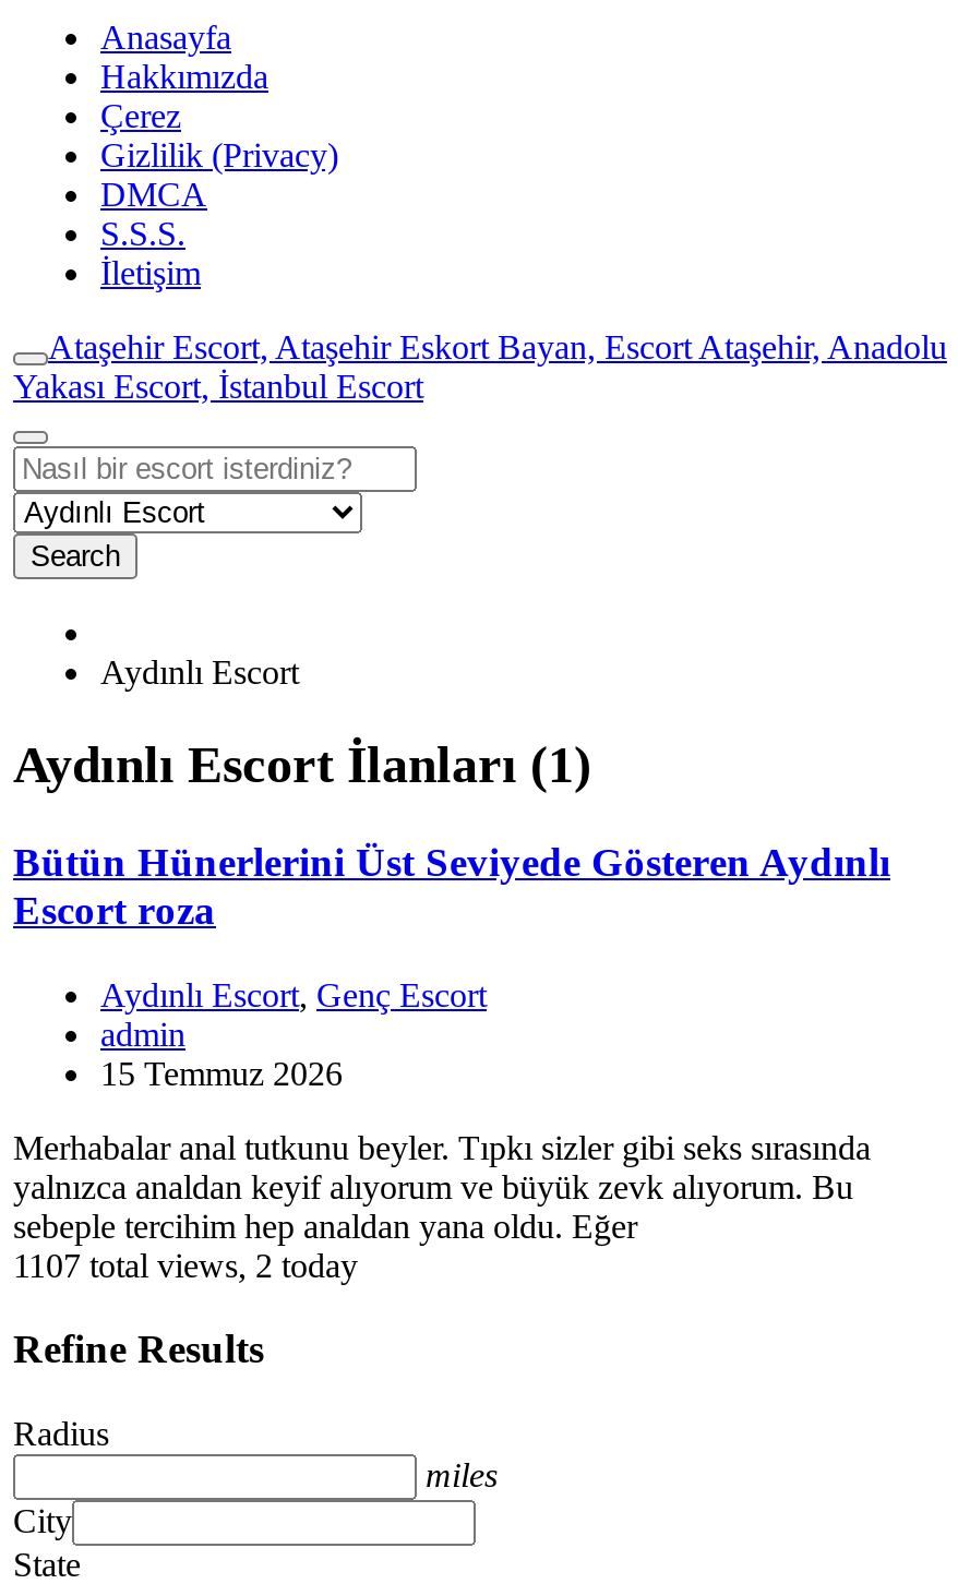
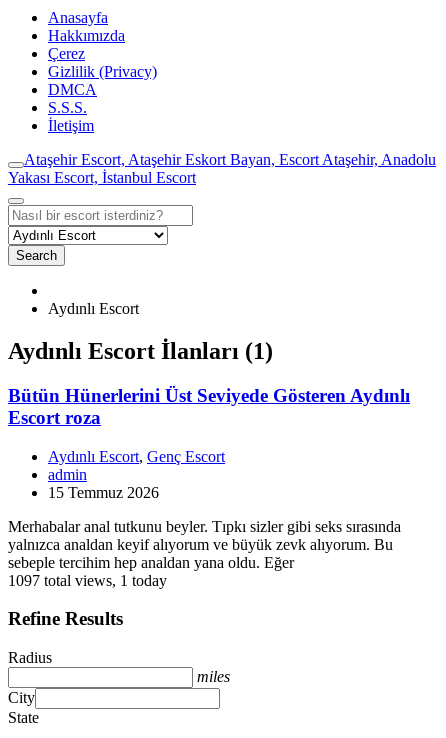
- 1107 total views, 2 today
+ 1097 total views, 1 today
